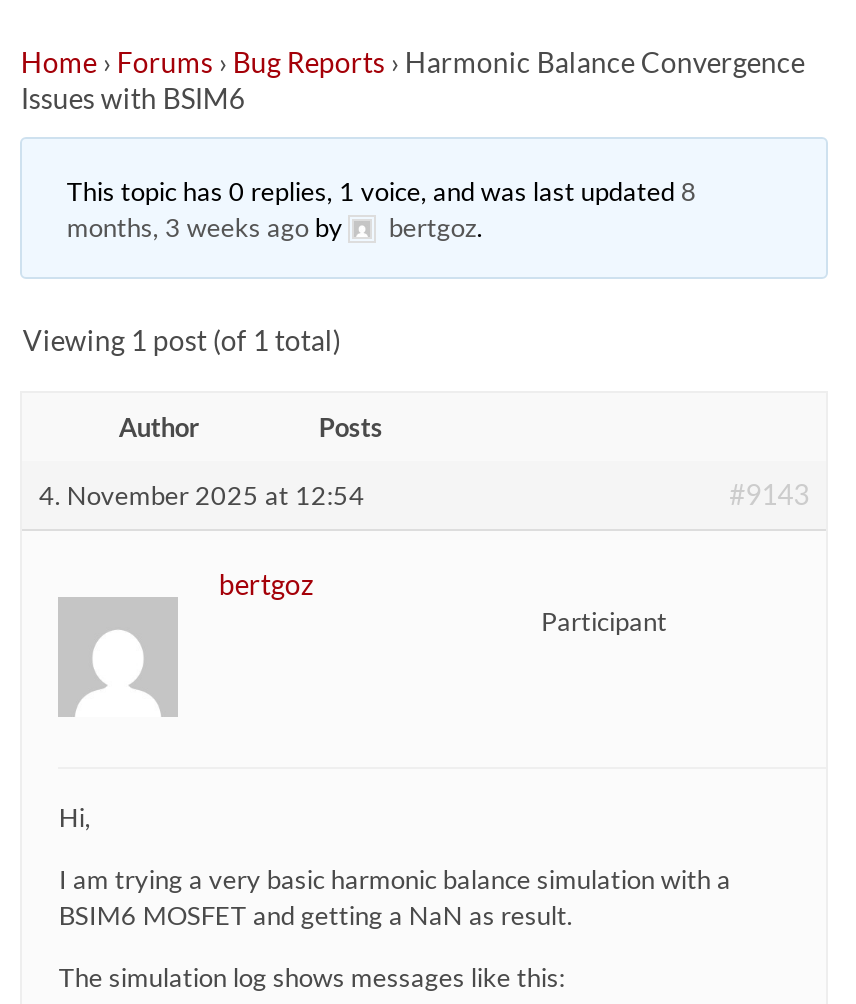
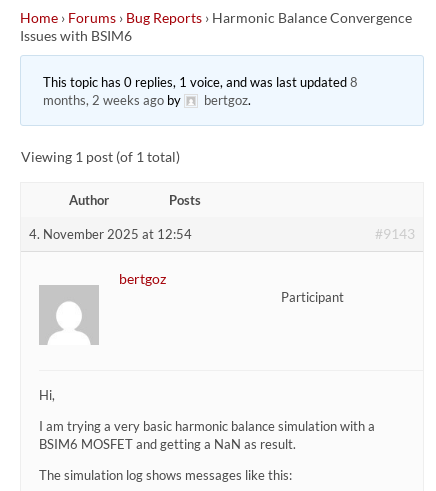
- months, 3 weeks ago by
+ months, 2 weeks ago by
